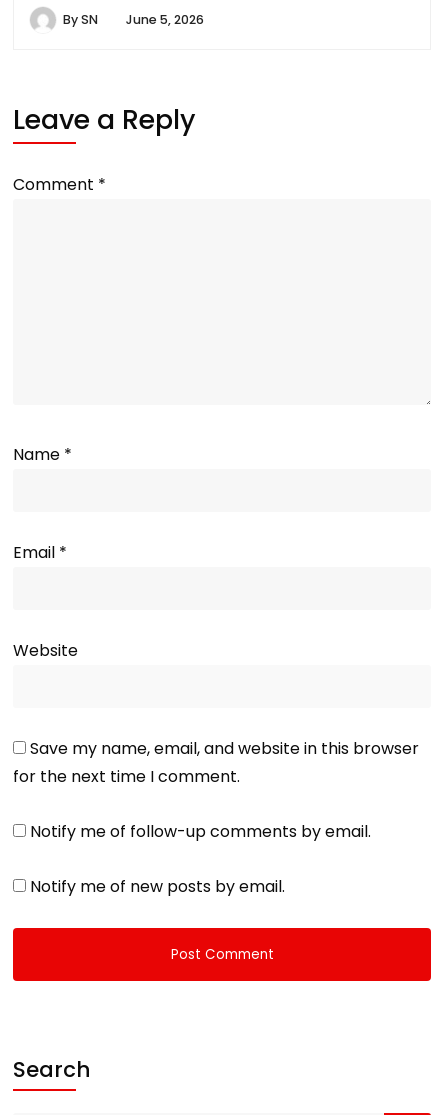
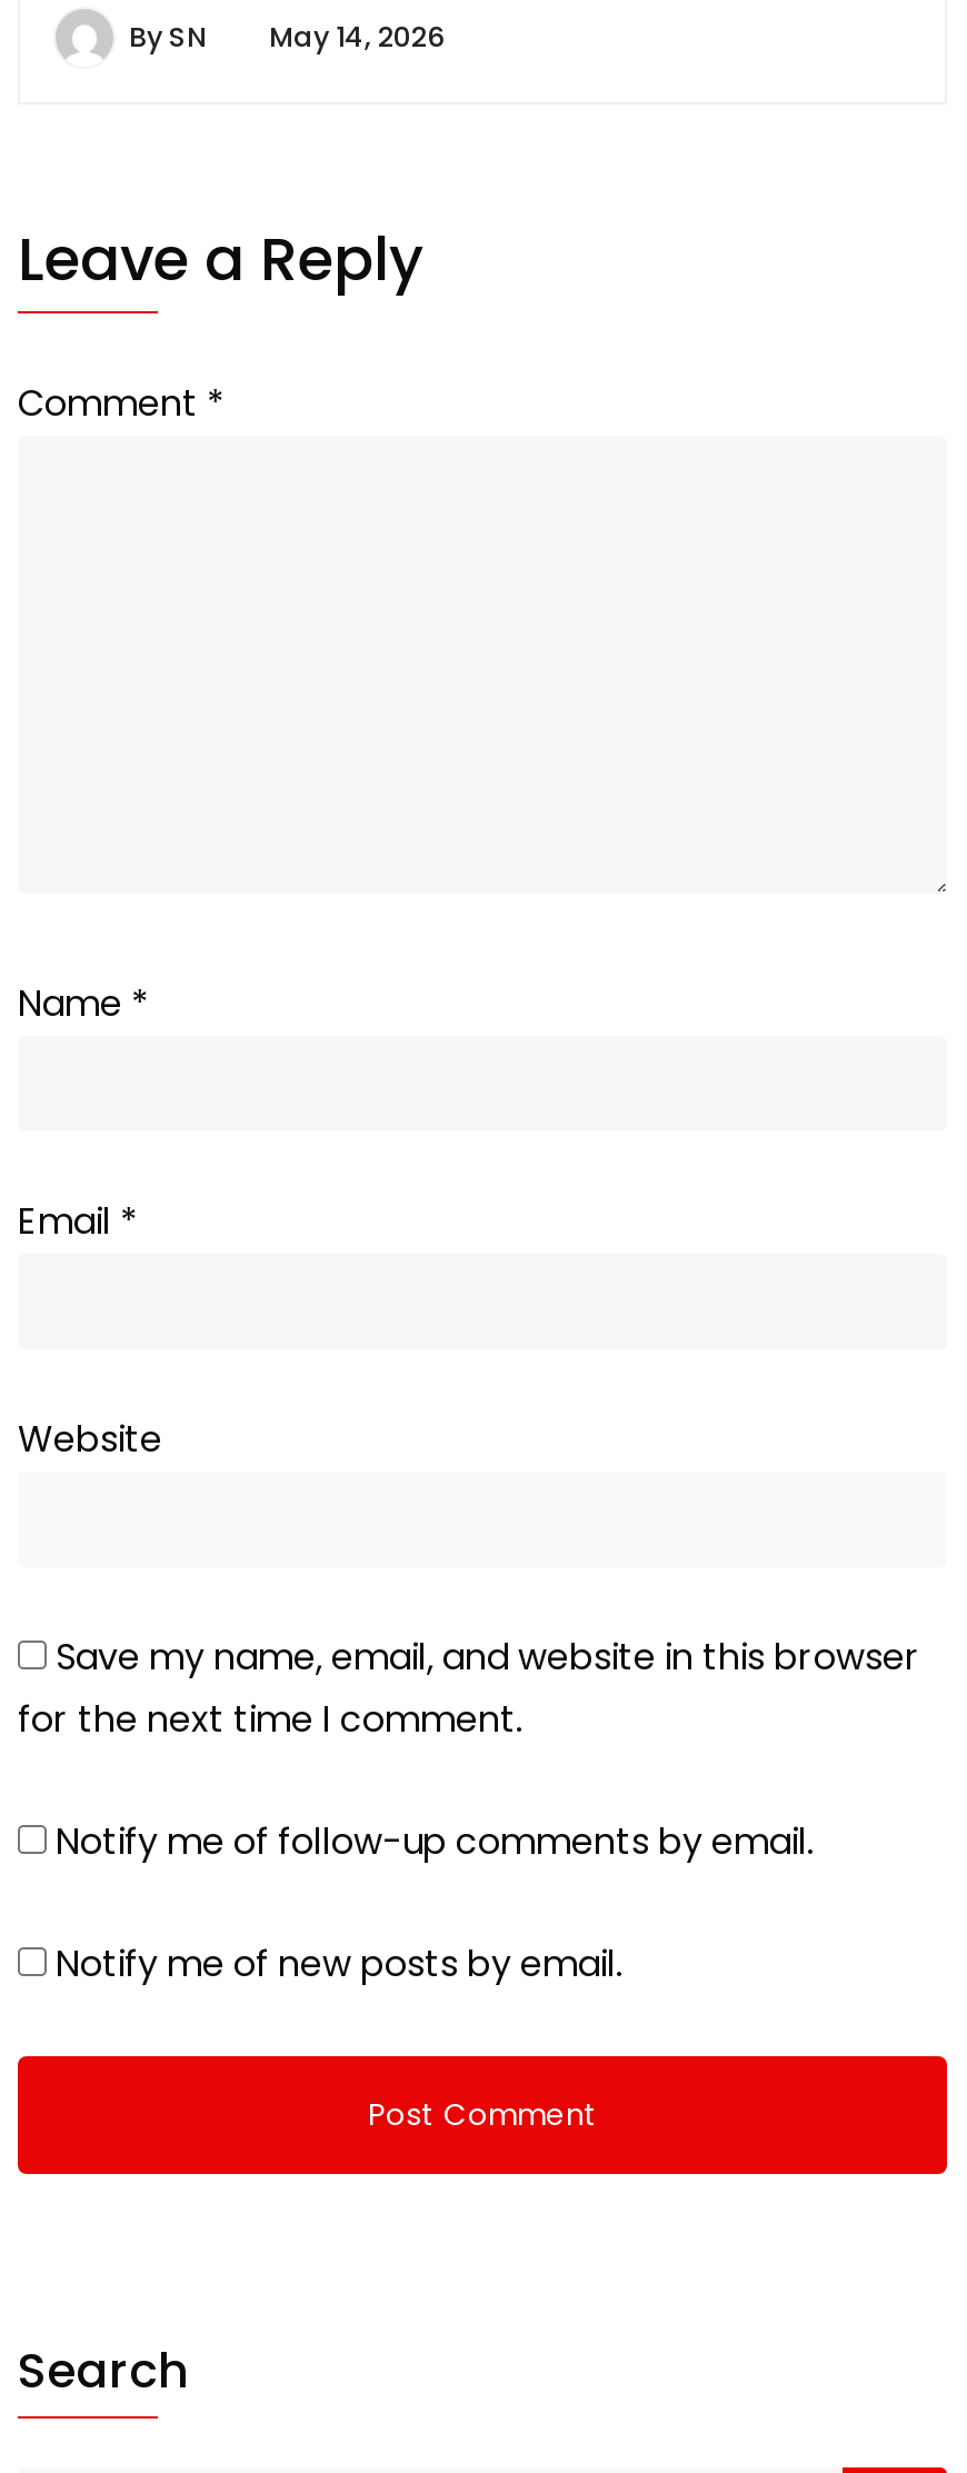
- By SN June 5, 2026
+ By SN May 14, 2026
